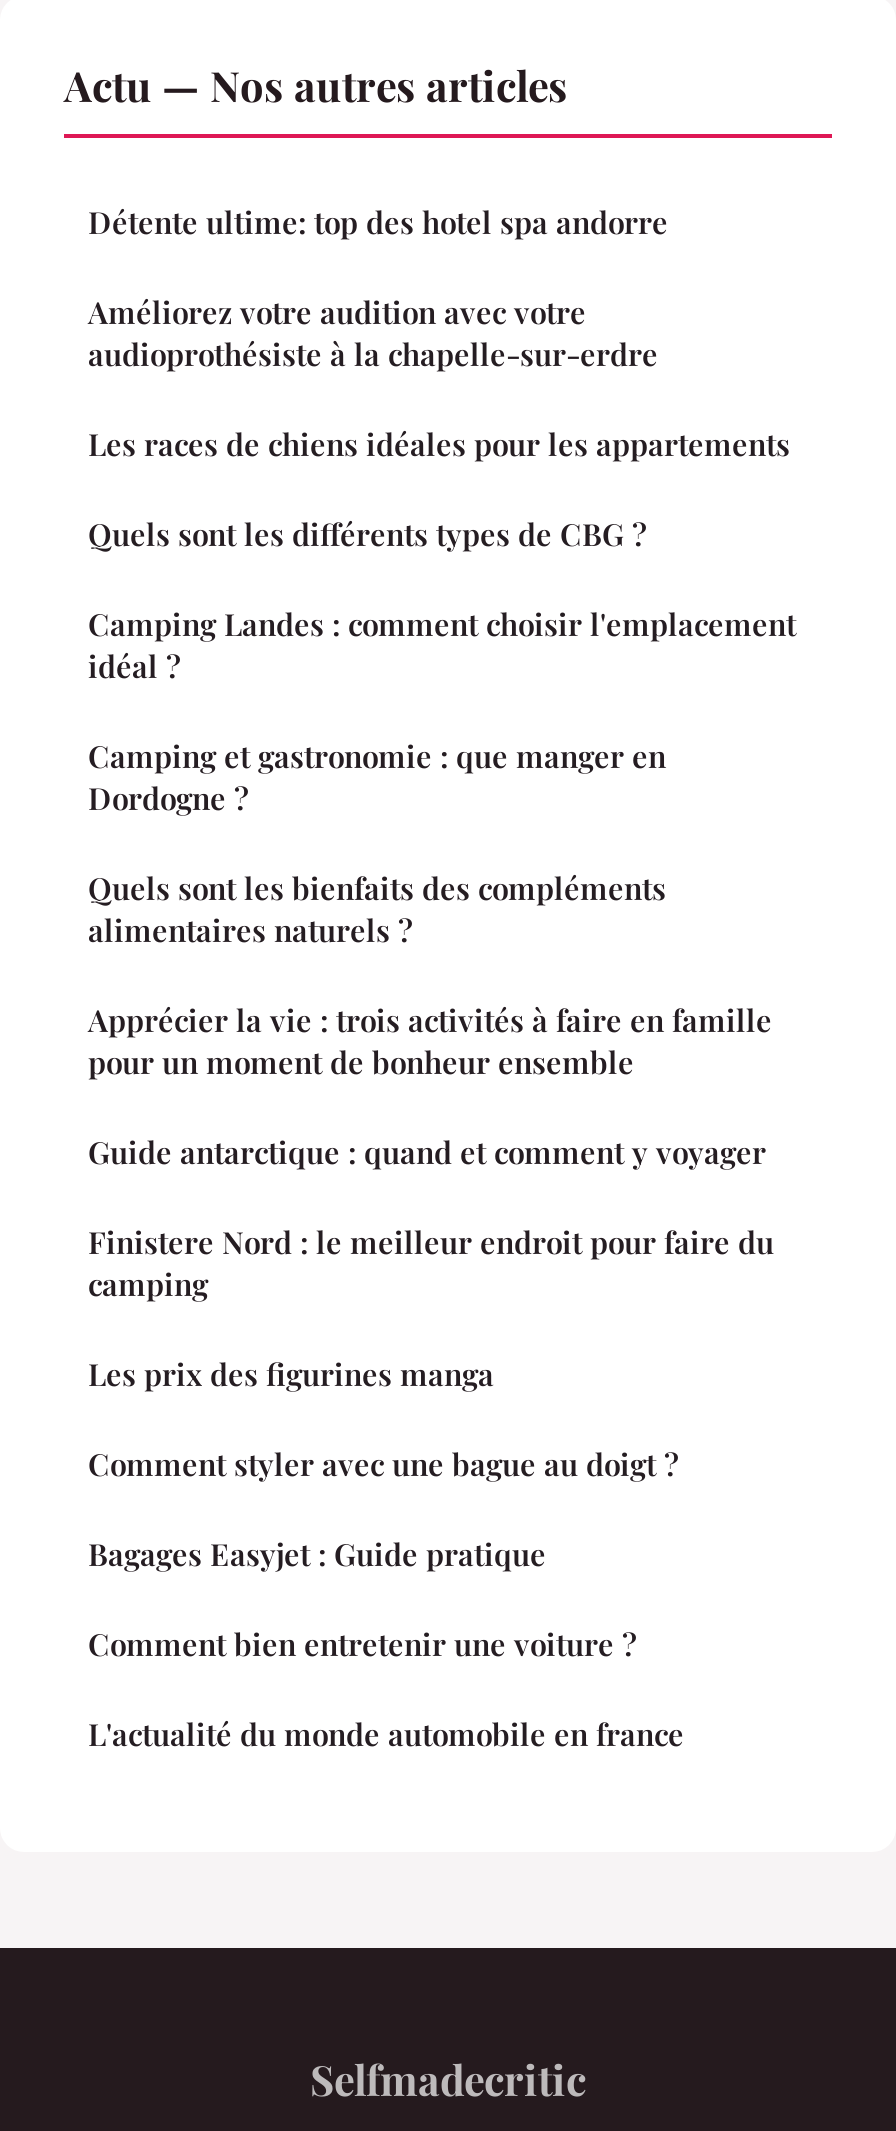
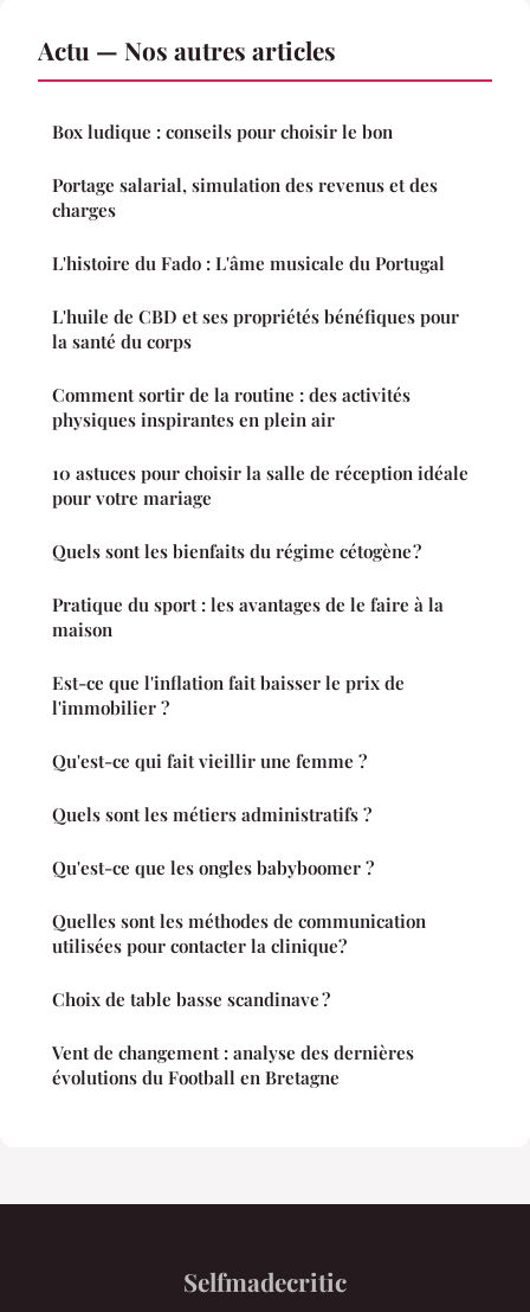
- Détente ultime: top des hotel spa andorre
+ Box ludique : conseils pour choisir le bon

- Améliorez votre audition avec votre
- audioprothésiste à la chapelle-sur-erdre
+ Portage salarial, simulation des revenus et des
+ charges

- Les races de chiens idéales pour les appartements
+ L'histoire du Fado : L'âme musicale du Portugal

- Quels sont les différents types de CBG ?
+ L'huile de CBD et ses propriétés bénéfiques pour
+ la santé du corps

- Camping Landes : comment choisir l'emplacement
- idéal ?
+ Comment sortir de la routine : des activités
+ physiques inspirantes en plein air

- Camping et gastronomie : que manger en
- Dordogne ?
+ 10 astuces pour choisir la salle de réception idéale
+ pour votre mariage

- Quels sont les bienfaits des compléments
- alimentaires naturels ?
+ Quels sont les bienfaits du régime cétogène ?

- Apprécier la vie : trois activités à faire en famille
- pour un moment de bonheur ensemble
+ Pratique du sport : les avantages de le faire à la
+ maison

- Guide antarctique : quand et comment y voyager
+ Est-ce que l'inflation fait baisser le prix de
+ l'immobilier ?

- Finistere Nord : le meilleur endroit pour faire du
- camping
+ Qu'est-ce qui fait vieillir une femme ?

- Les prix des figurines manga
+ Quels sont les métiers administratifs ?

- Comment styler avec une bague au doigt ?
+ Qu'est-ce que les ongles babyboomer ?

- Bagages Easyjet : Guide pratique
+ Quelles sont les méthodes de communication
+ utilisées pour contacter la clinique?

- Comment bien entretenir une voiture ?
+ Choix de table basse scandinave ?

- L'actualité du monde automobile en france
+ Vent de changement : analyse des dernières
+ évolutions du Football en Bretagne
